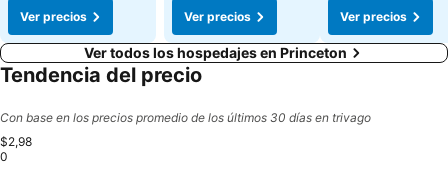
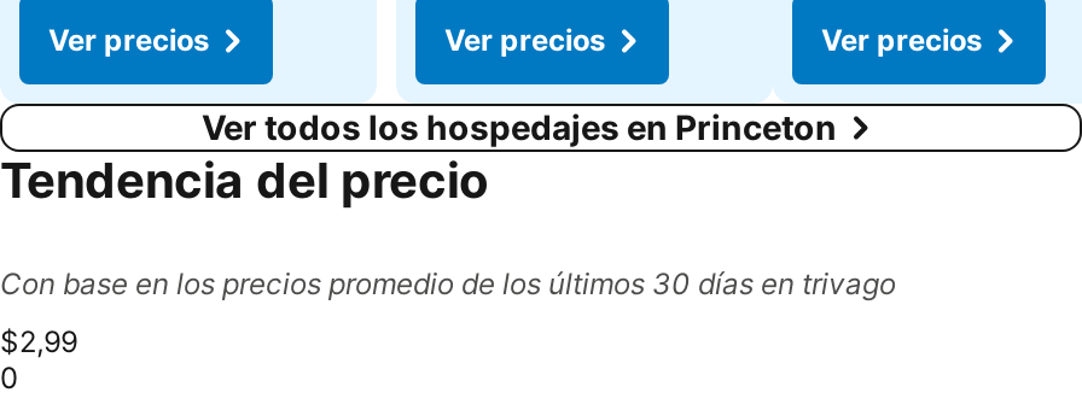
- $2,98
+ $2,99
